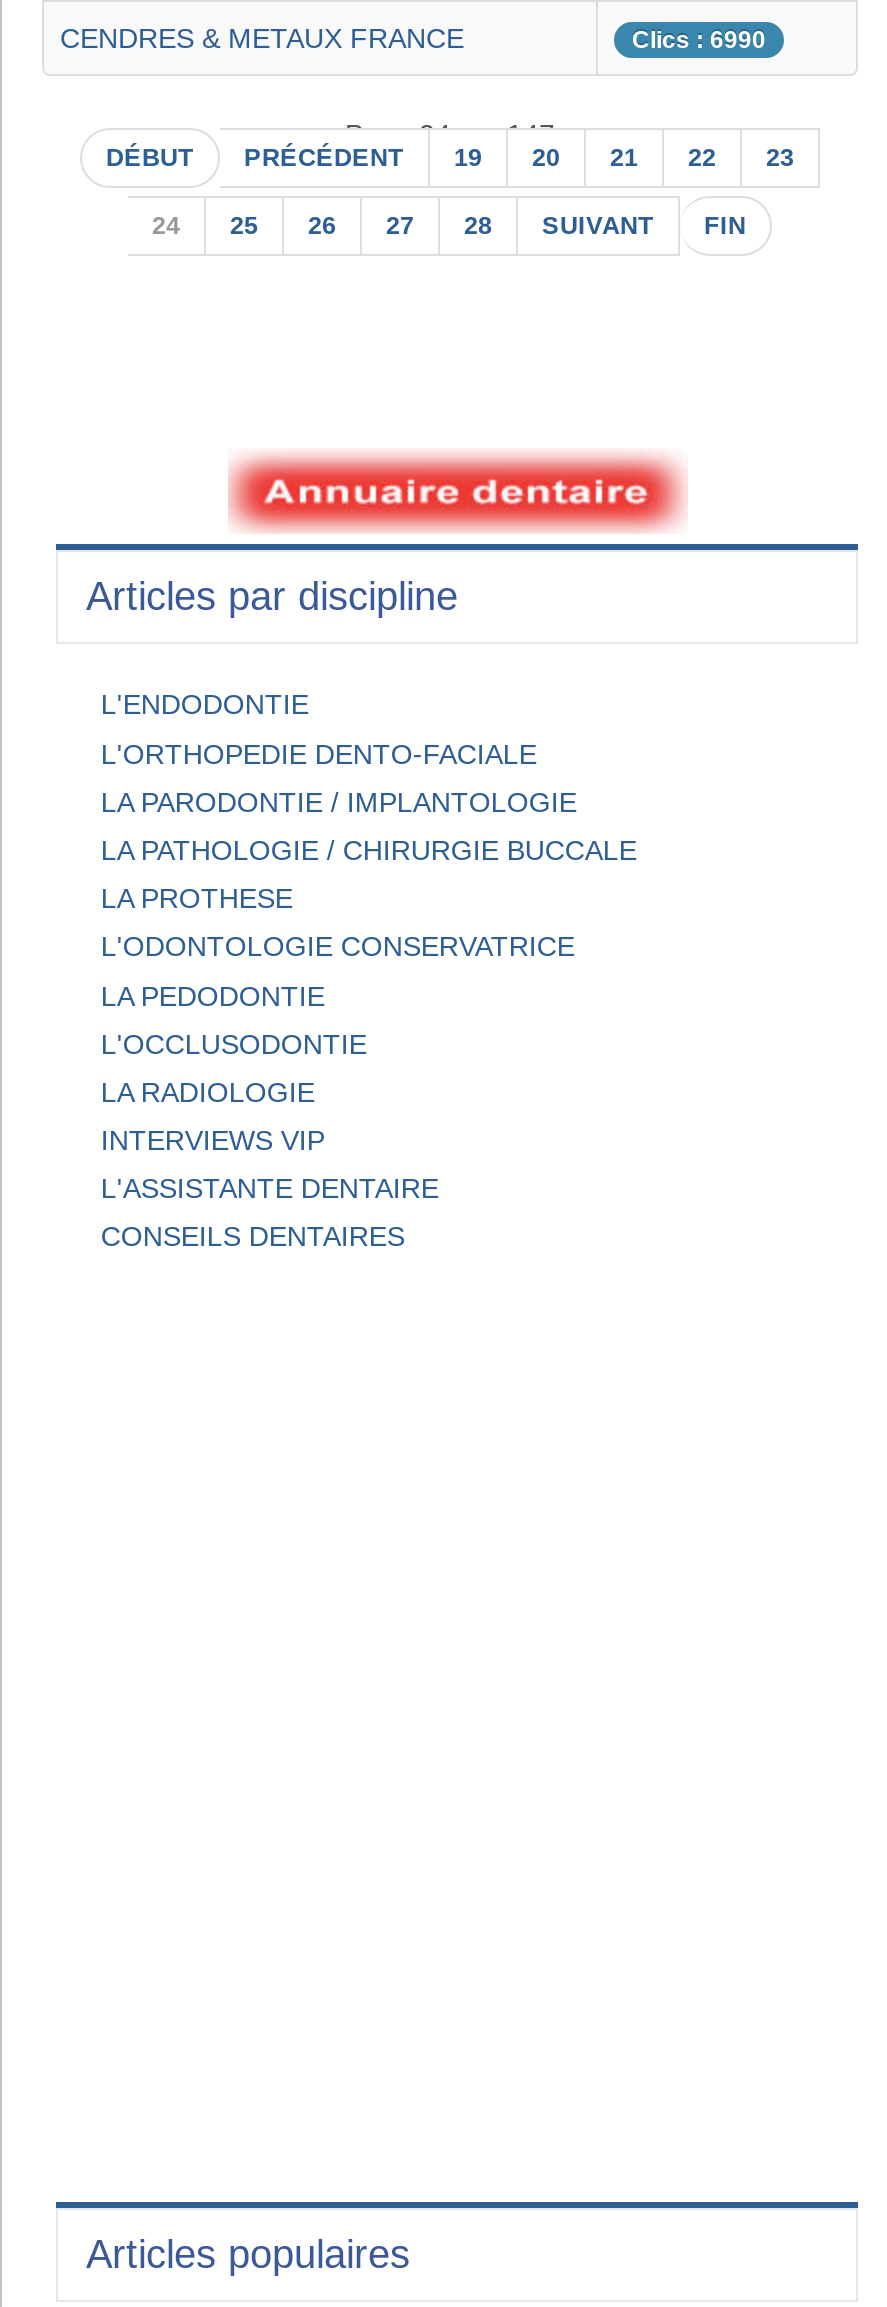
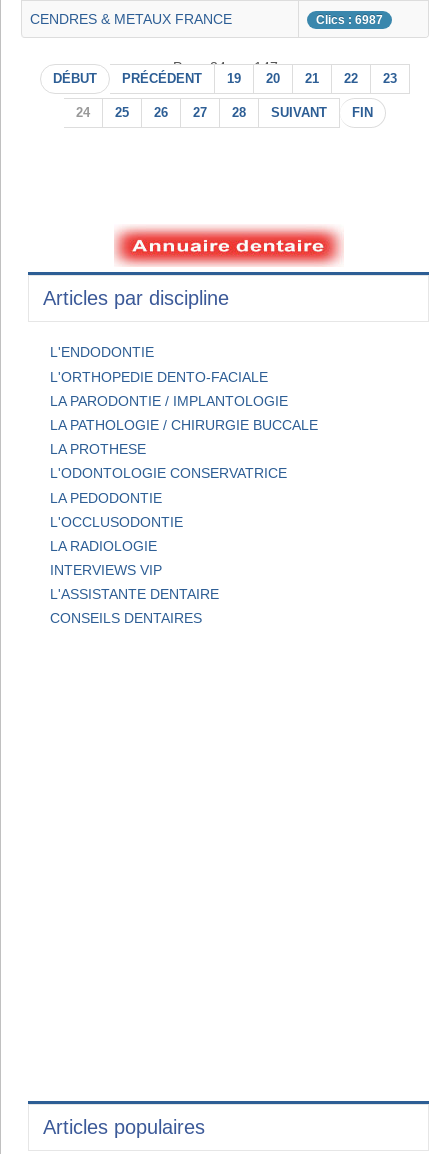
- Clics : 6990
+ Clics : 6987
